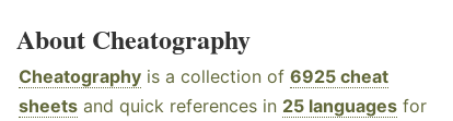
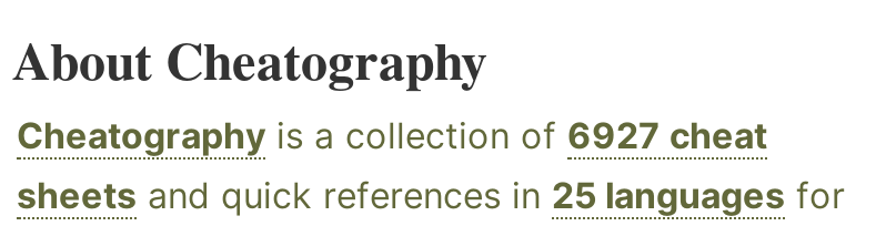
- Cheatography is a collection of 6925 cheat
+ Cheatography is a collection of 6927 cheat
